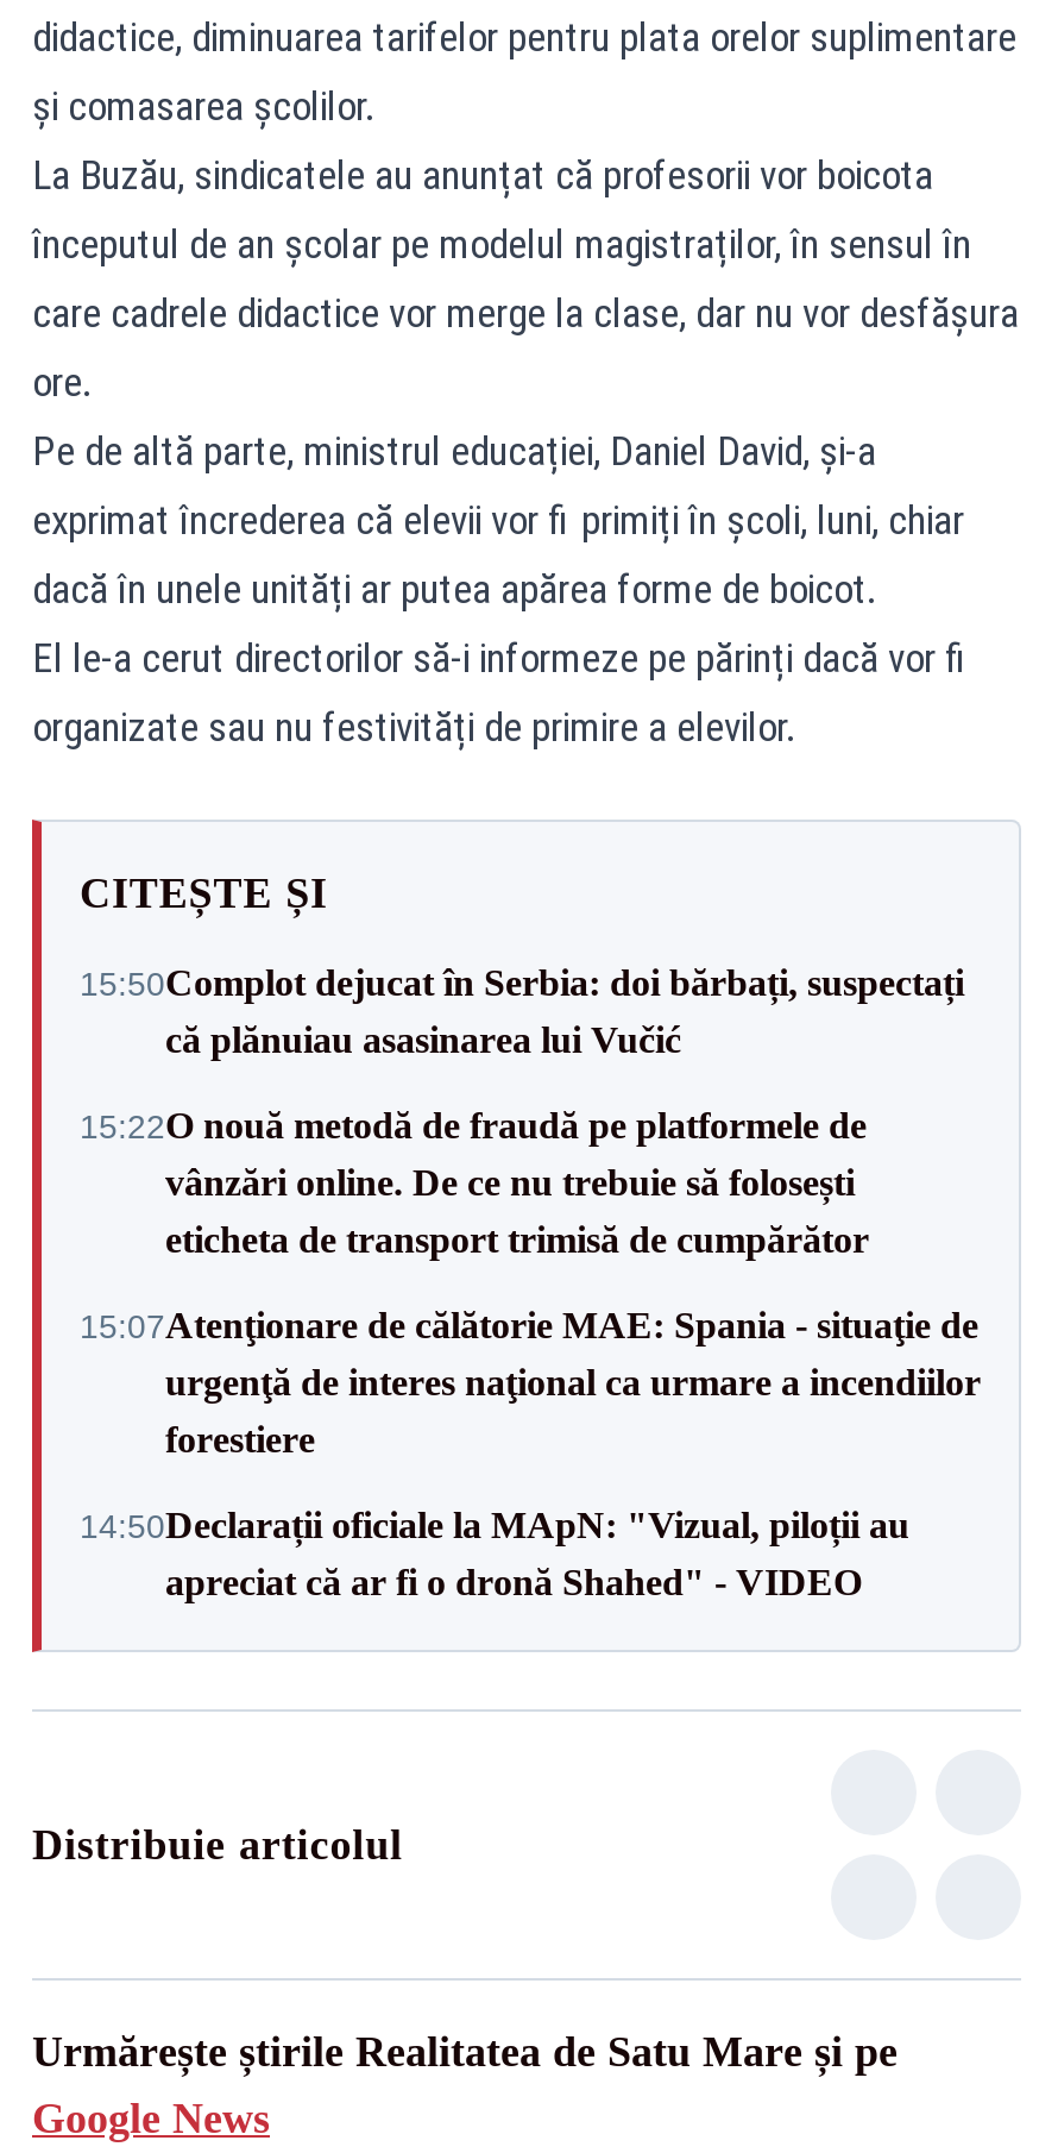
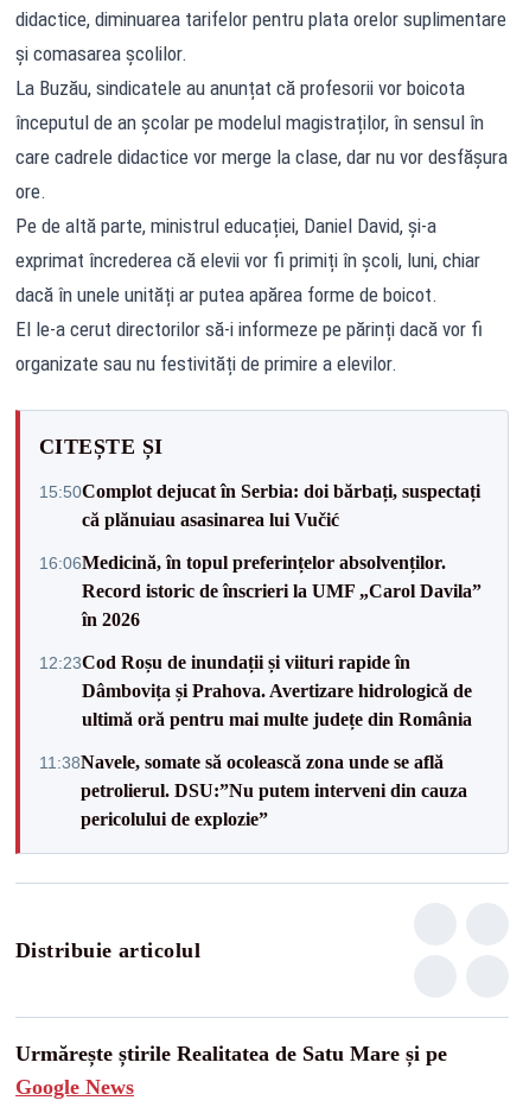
- 15:22O nouă metodă de fraudă pe platformele de
- vânzări online. De ce nu trebuie să folosești
- eticheta de transport trimisă de cumpărător
+ 16:06Medicină, în topul preferințelor absolvenților.
+ Record istoric de înscrieri la UMF „Carol Davila”
+ în 2026

- 15:07Atenţionare de călătorie MAE: Spania - situaţie de
- urgenţă de interes naţional ca urmare a incendiilor
- forestiere
+ 12:23Cod Roșu de inundații și viituri rapide în
+ Dâmbovița și Prahova. Avertizare hidrologică de
+ ultimă oră pentru mai multe județe din România

- 14:50Declarații oficiale la MApN: "Vizual, piloții au
- apreciat că ar fi o dronă Shahed" - VIDEO
+ 11:38Navele, somate să ocolească zona unde se află
+ petrolierul. DSU:”Nu putem interveni din cauza
+ pericolului de explozie”
